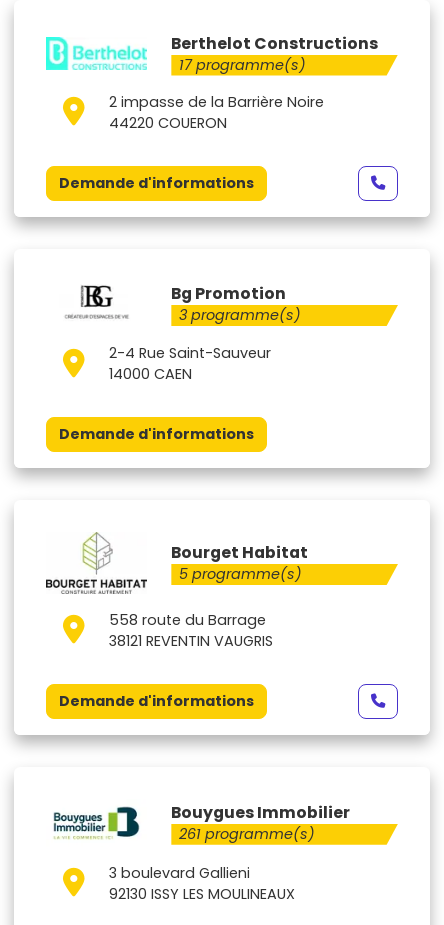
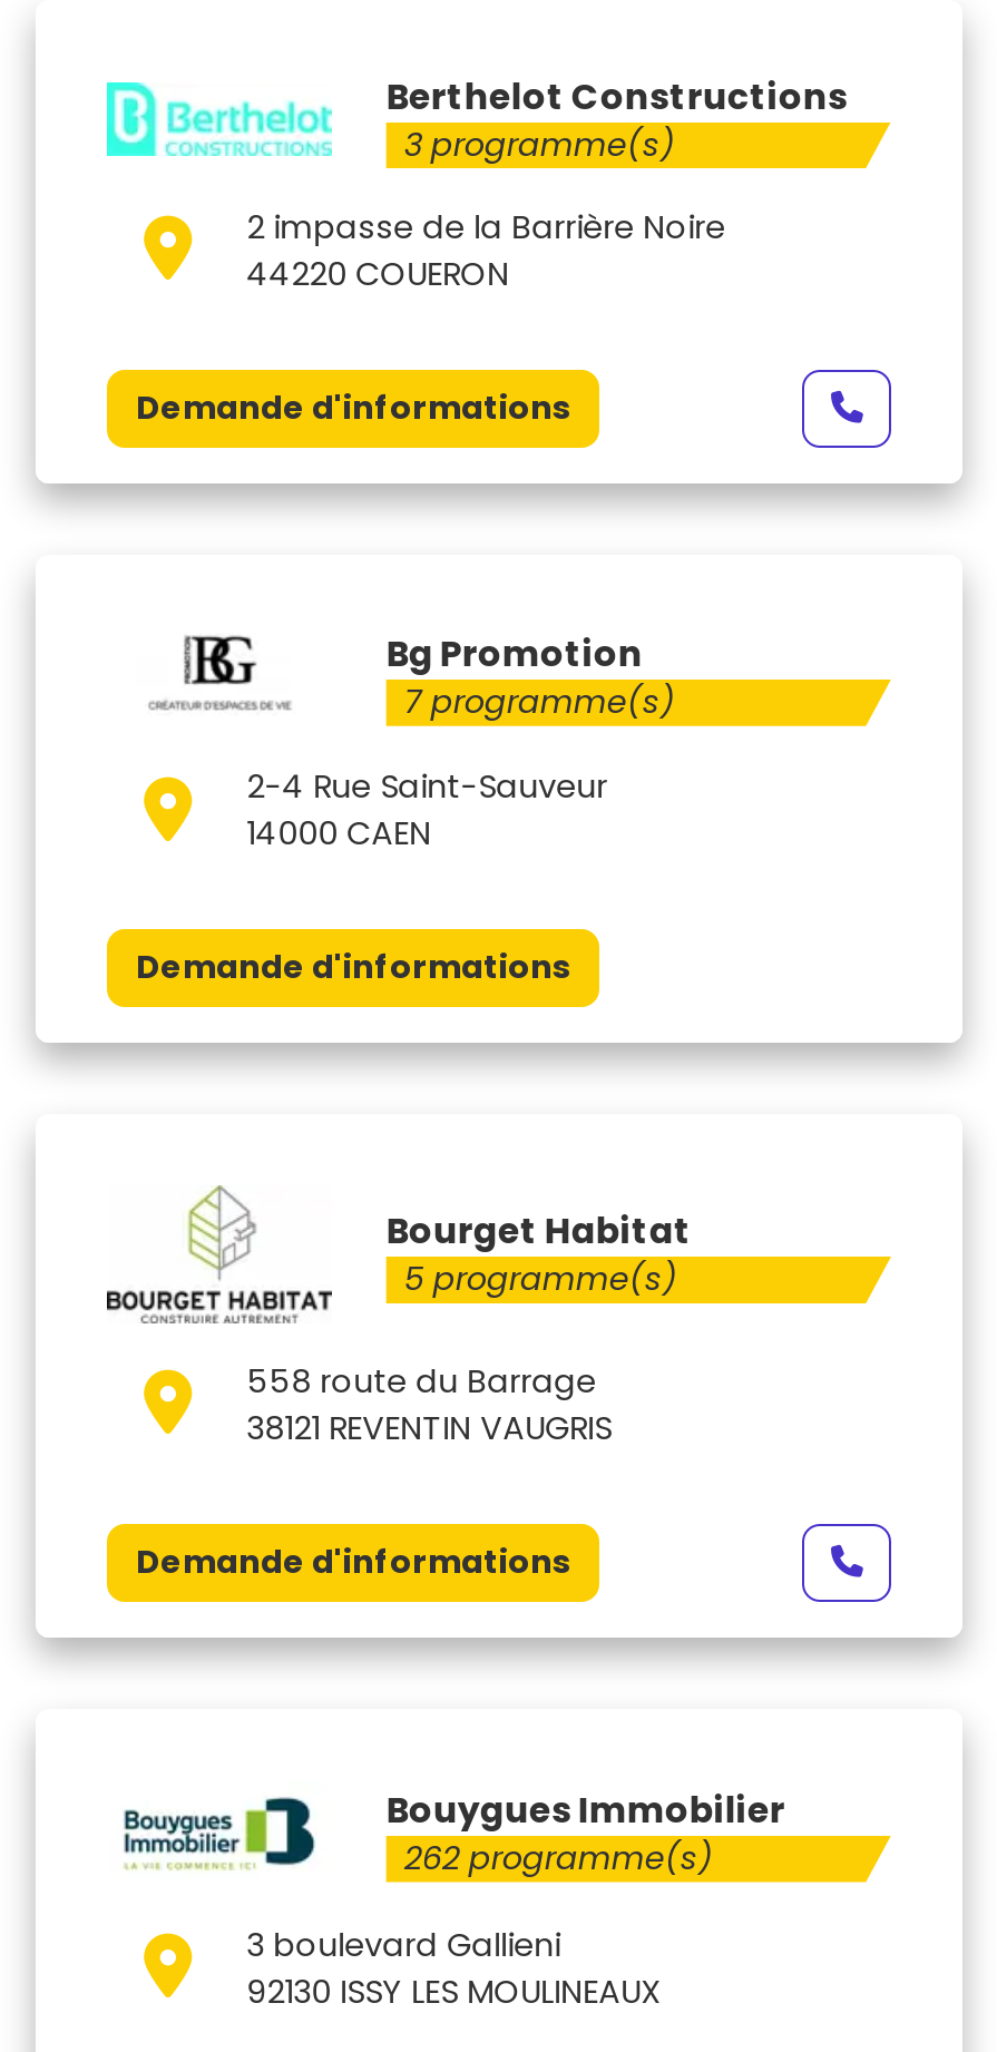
- 17 programme(s)
+ 3 programme(s)

- 3 programme(s)
+ 7 programme(s)

- 261 programme(s)
+ 262 programme(s)
